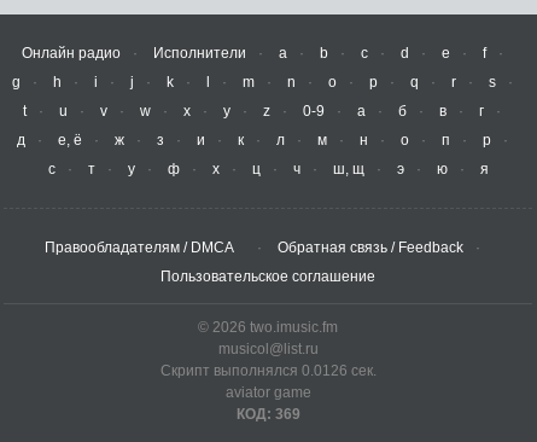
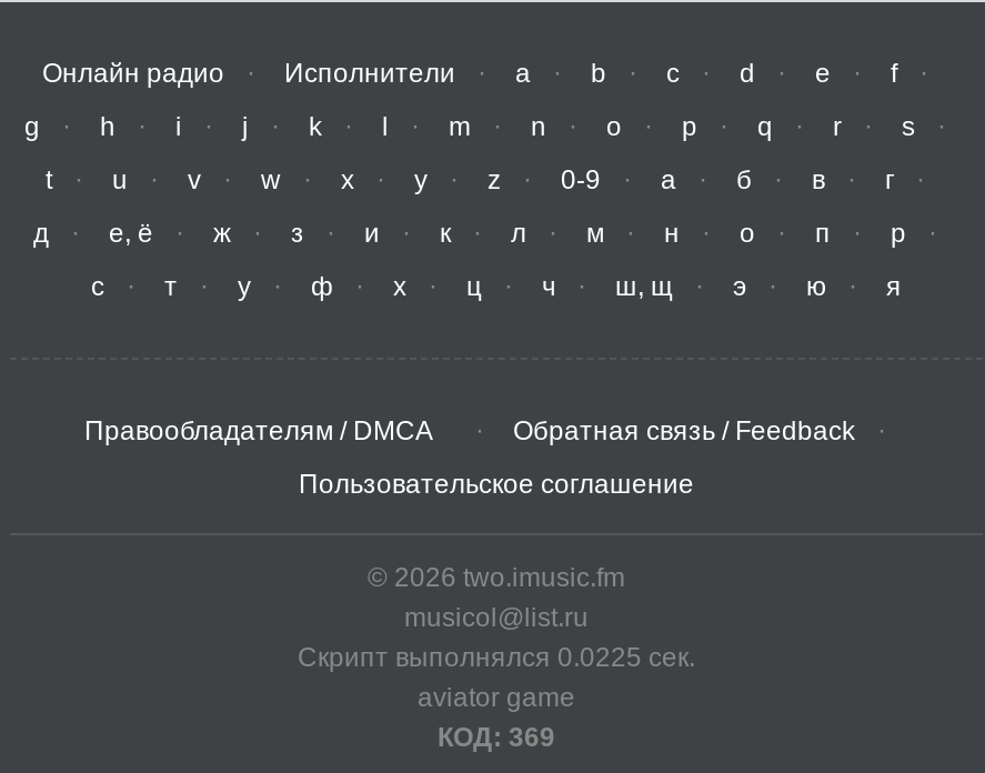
- Скрипт выполнялся 0.0126 сек.
+ Скрипт выполнялся 0.0225 сек.
